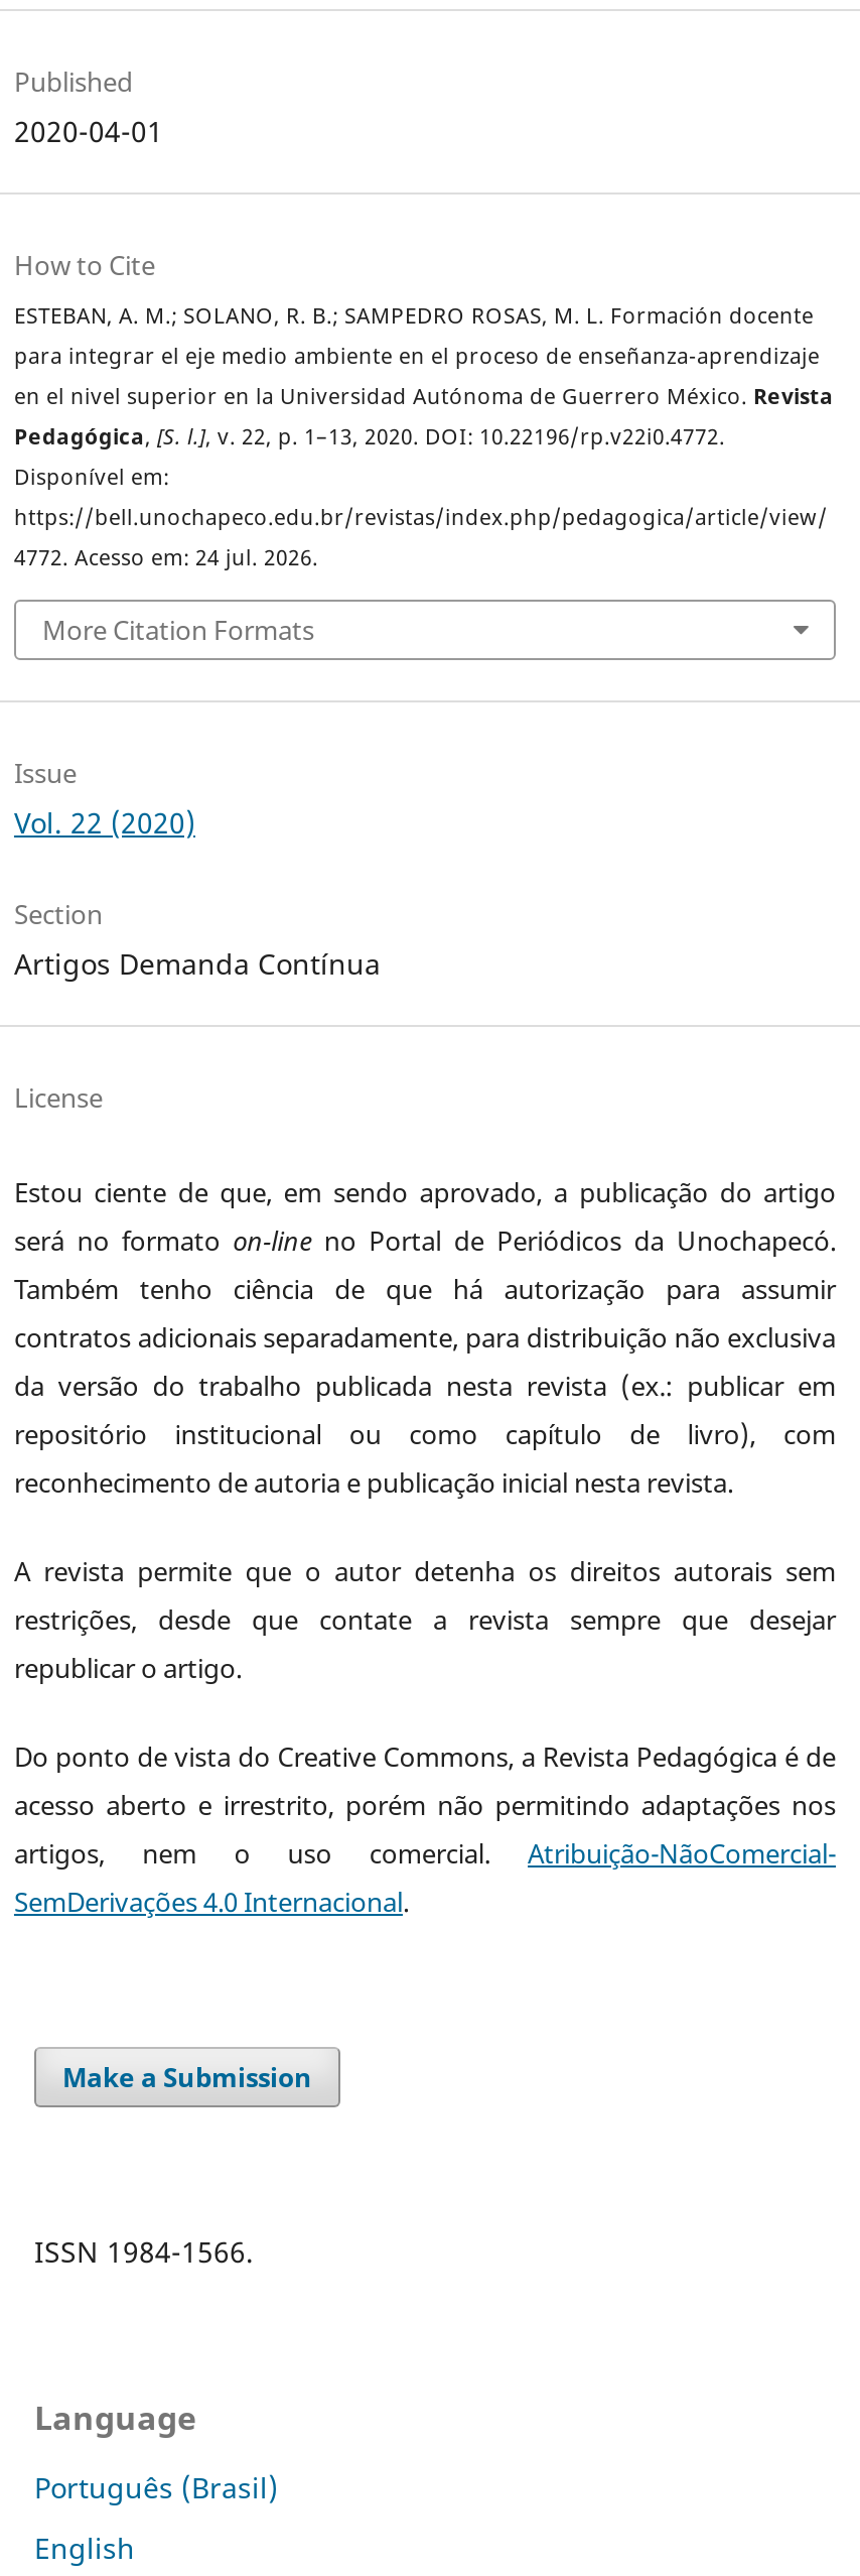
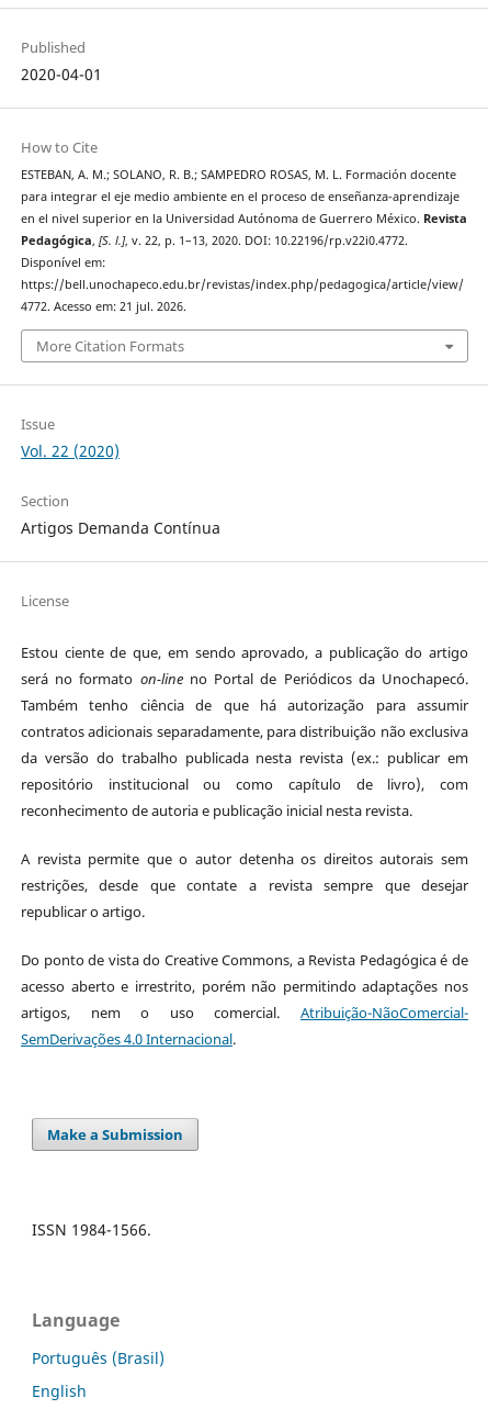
- 4772. Acesso em: 24 jul. 2026.
+ 4772. Acesso em: 21 jul. 2026.
